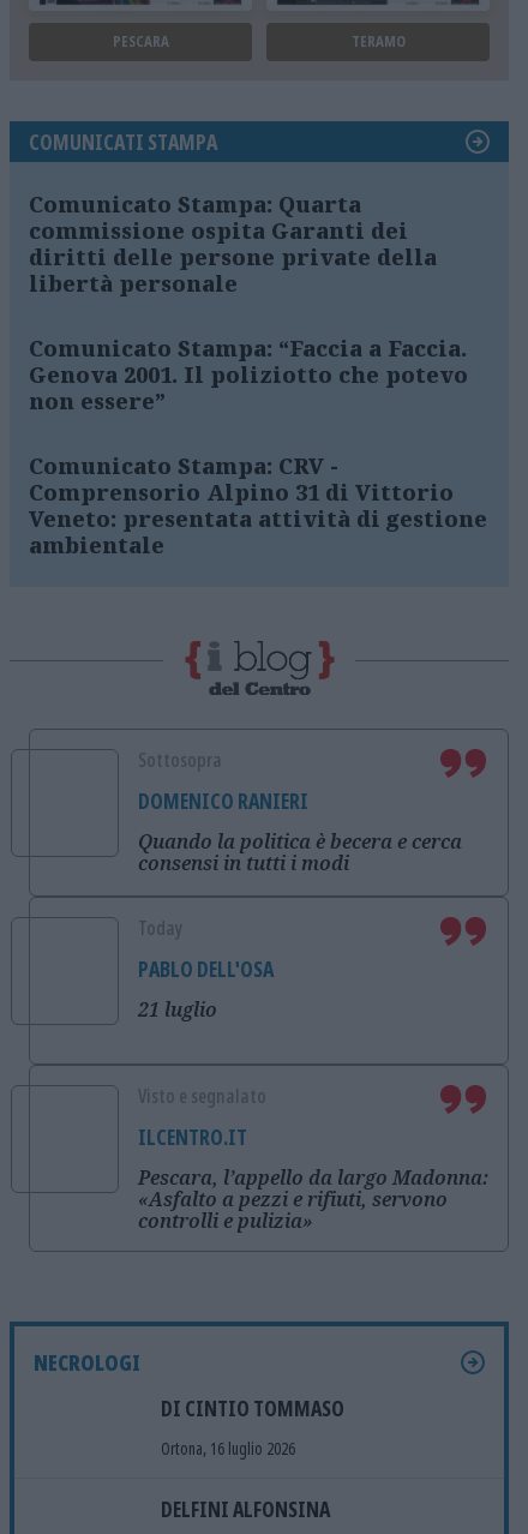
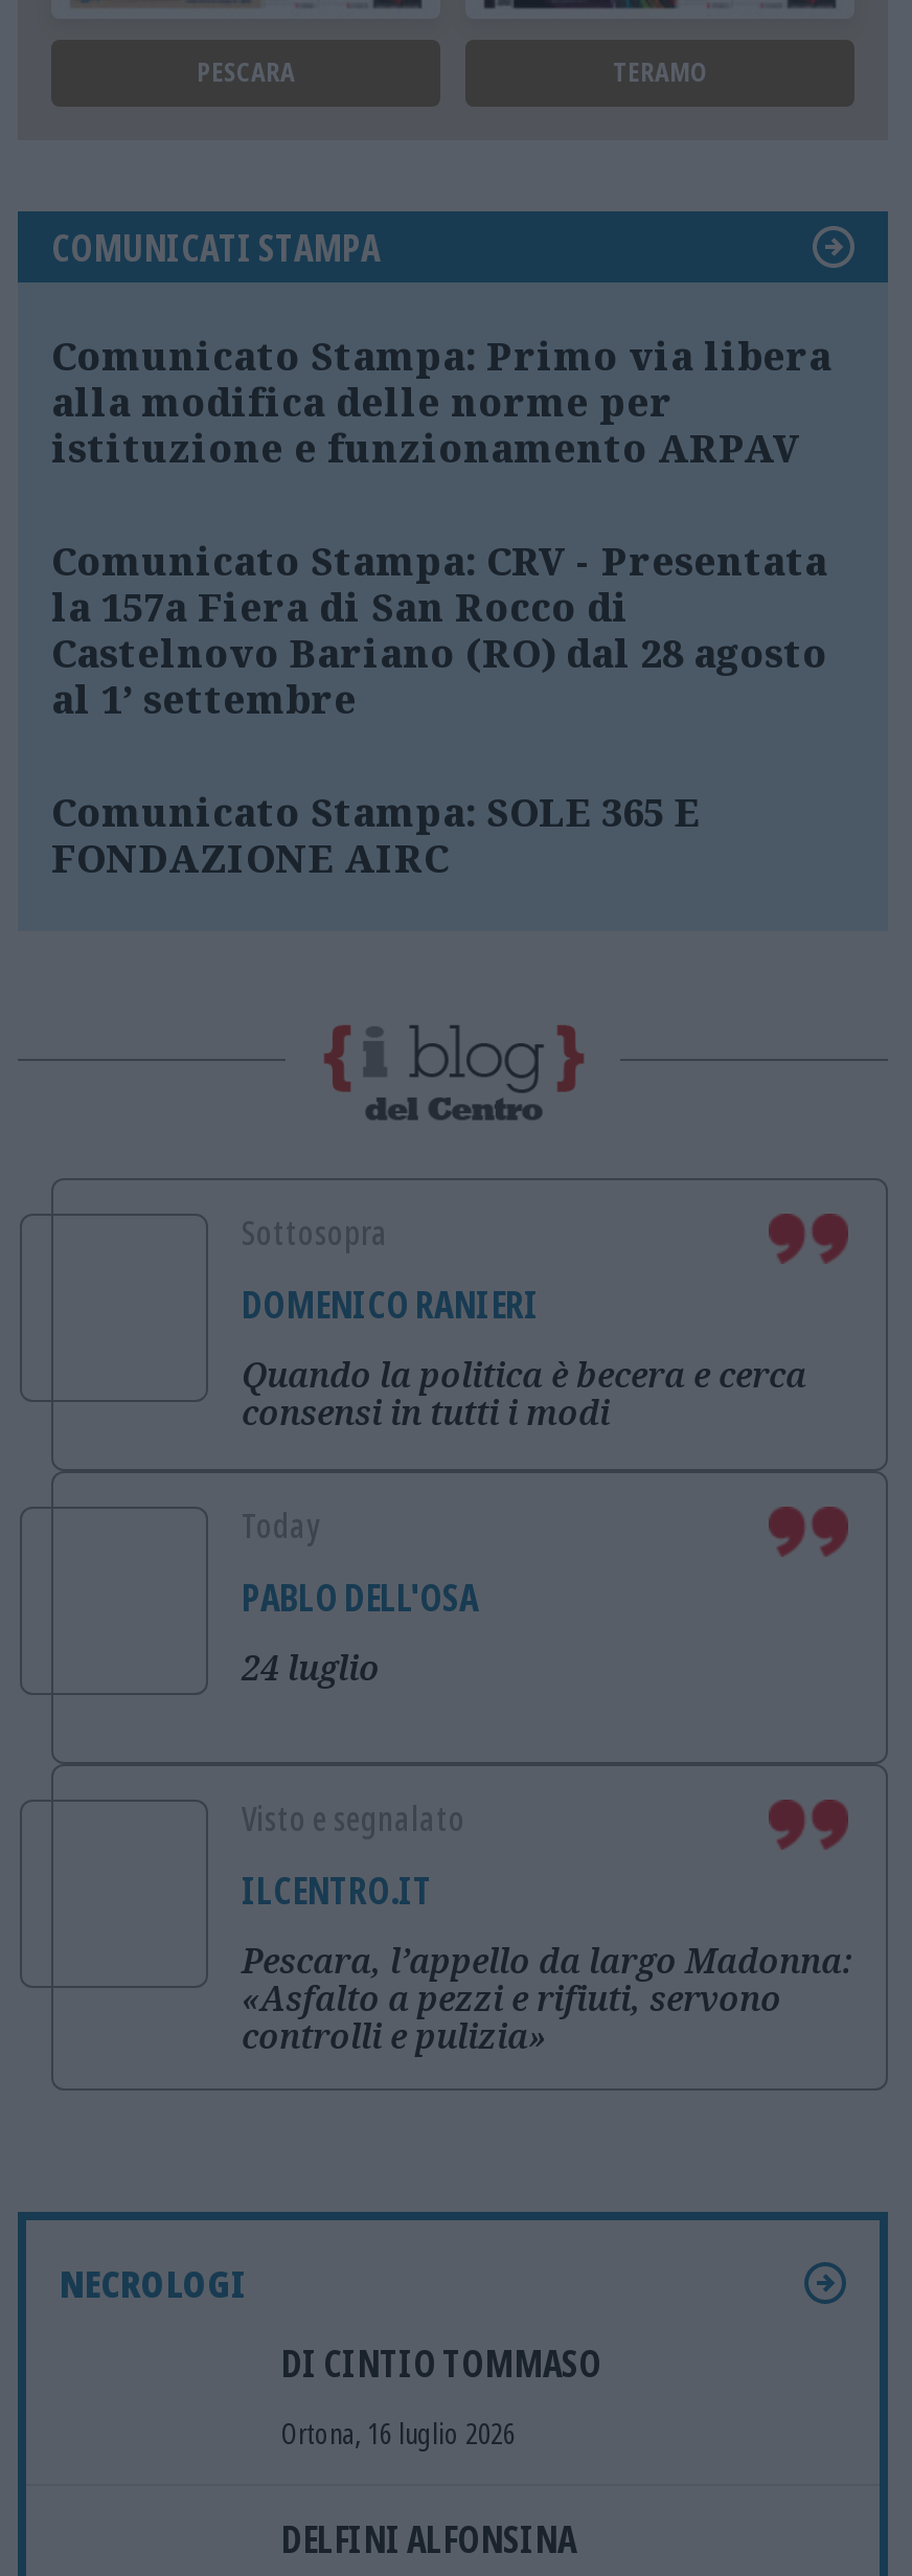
- Comunicato Stampa: Quarta
- commissione ospita Garanti dei
- diritti delle persone private della
- libertà personale
+ Comunicato Stampa: Primo via libera
+ alla modifica delle norme per
+ istituzione e funzionamento ARPAV

- Comunicato Stampa: “Faccia a Faccia.
- Genova 2001. Il poliziotto che potevo
- non essere”
+ Comunicato Stampa: CRV - Presentata
+ la 157a Fiera di San Rocco di
+ Castelnovo Bariano (RO) dal 28 agosto
+ al 1’ settembre

- Comunicato Stampa: CRV -
- Comprensorio Alpino 31 di Vittorio
- Veneto: presentata attività di gestione
- ambientale
+ Comunicato Stampa: SOLE 365 E
+ FONDAZIONE AIRC

- 21 luglio
+ 24 luglio
